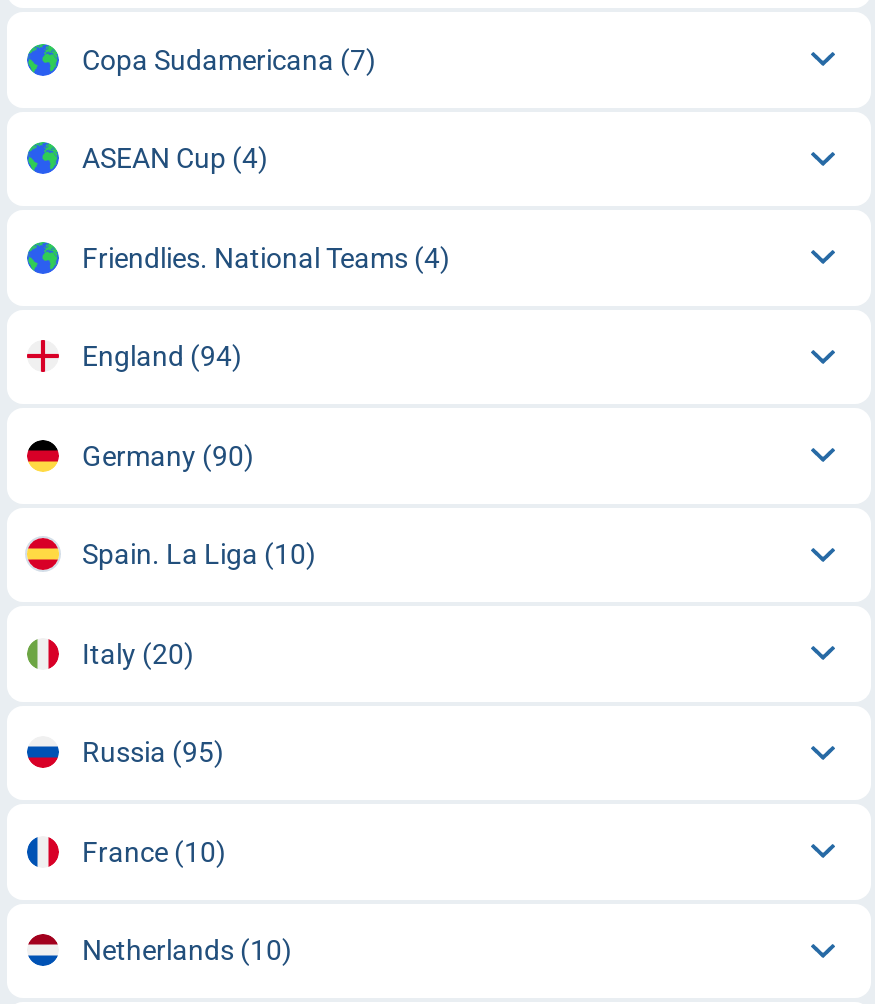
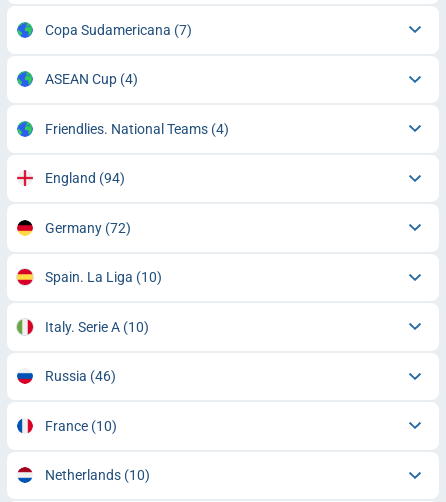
- Germany (90)
+ Germany (72)

- Italy (20)
+ Italy. Serie A (10)

- Russia (95)
+ Russia (46)
